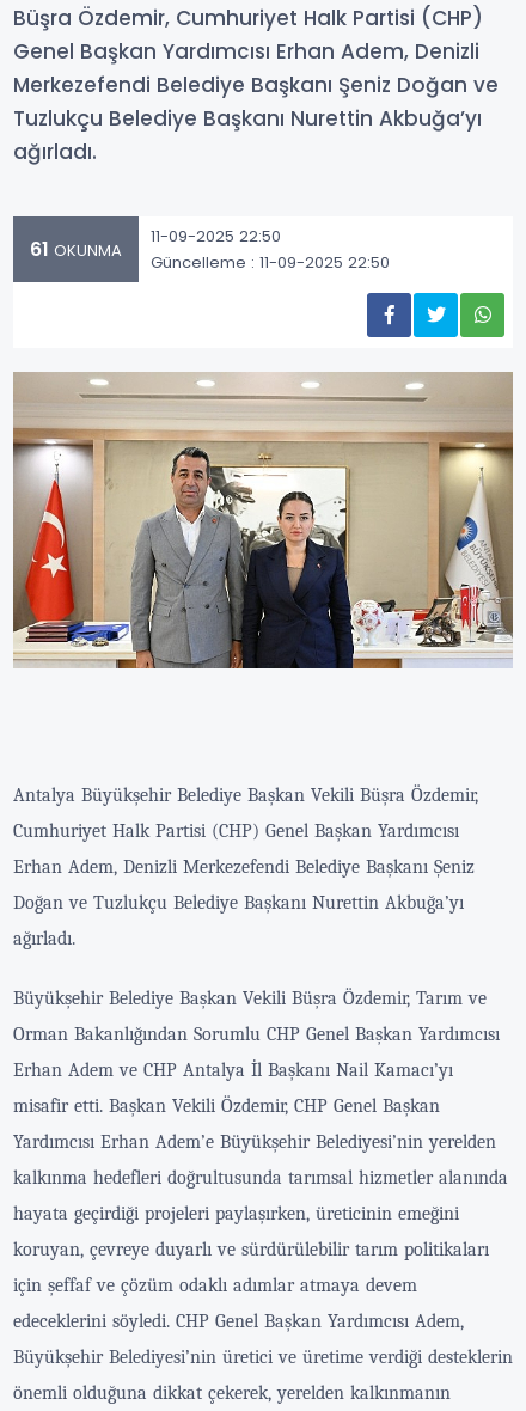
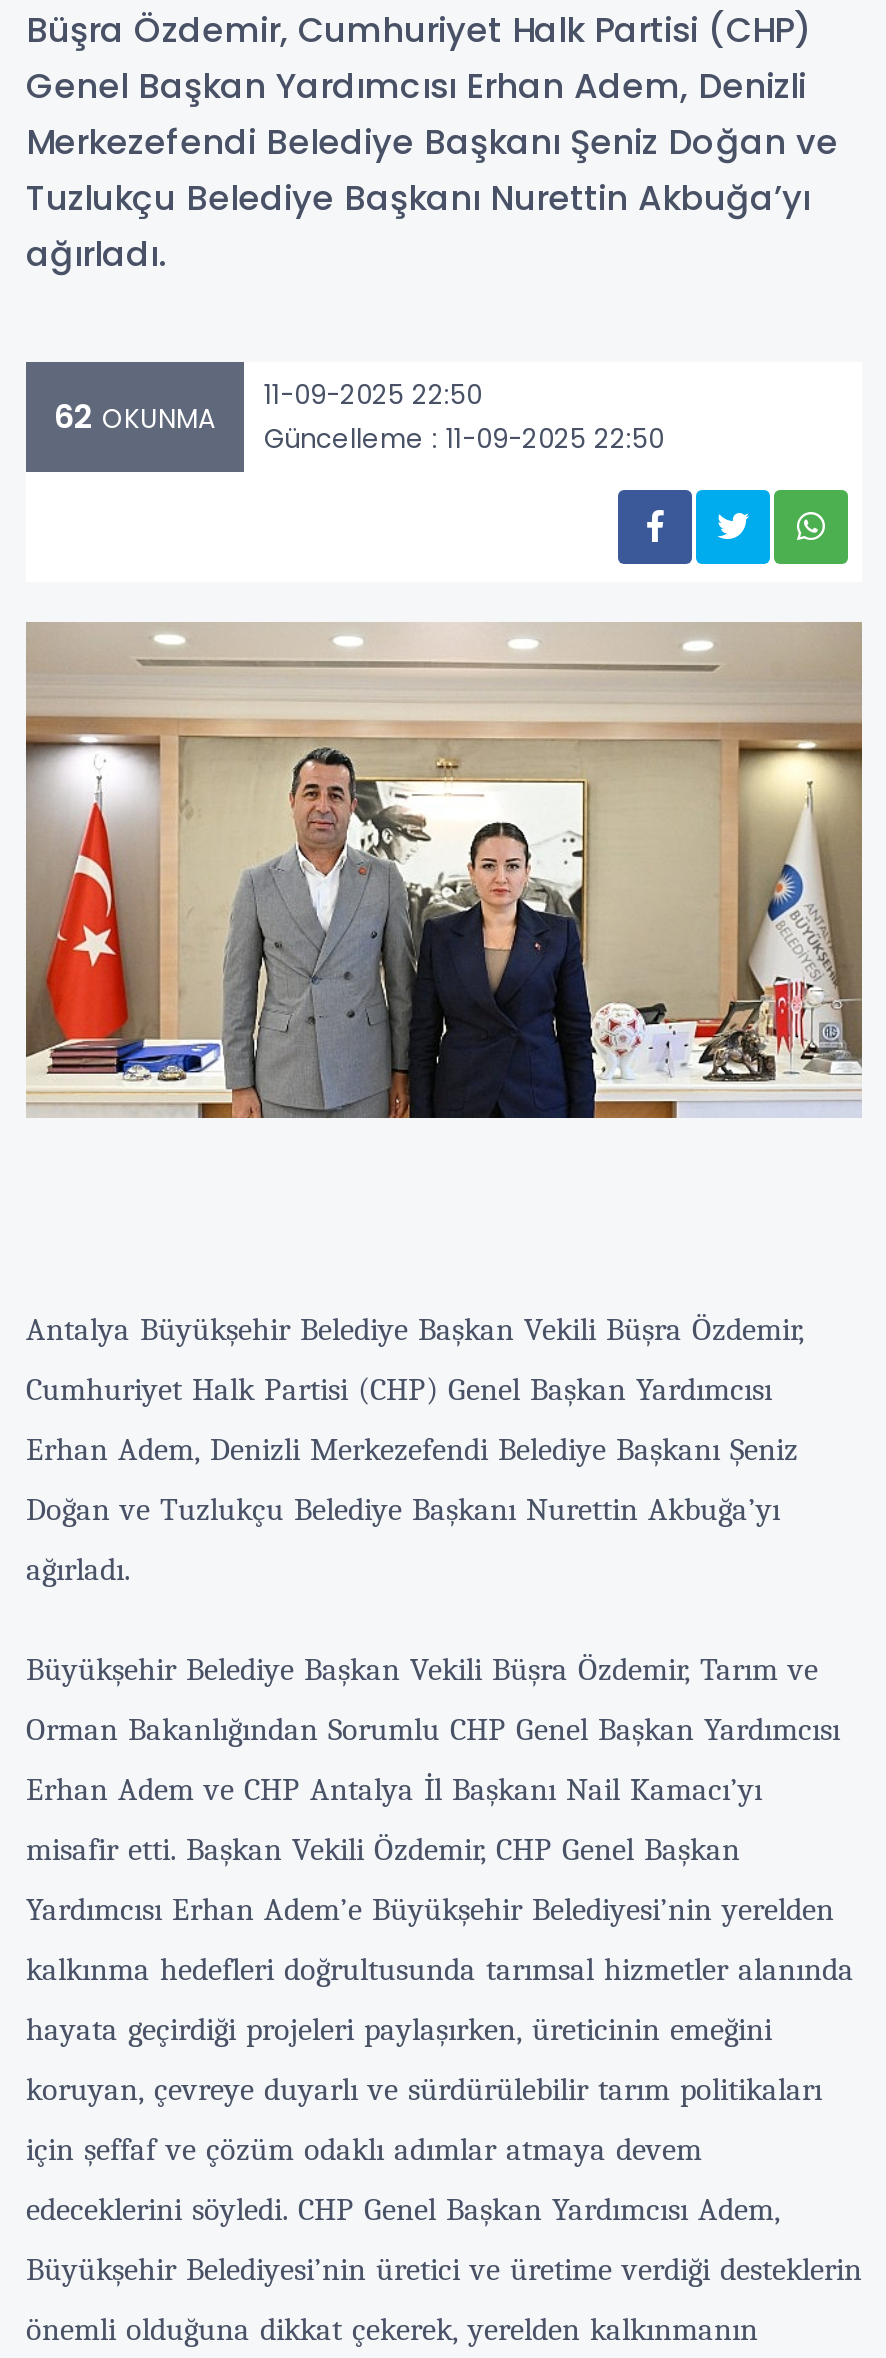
- 61 OKUNMA 11-09-2025 22:50 Güncelleme : 11-09-2025 22:50
+ 62 OKUNMA 11-09-2025 22:50 Güncelleme : 11-09-2025 22:50
